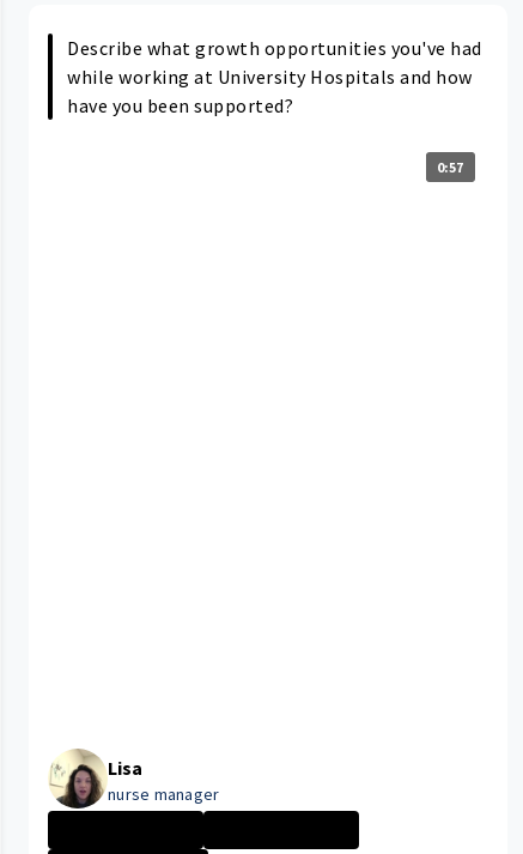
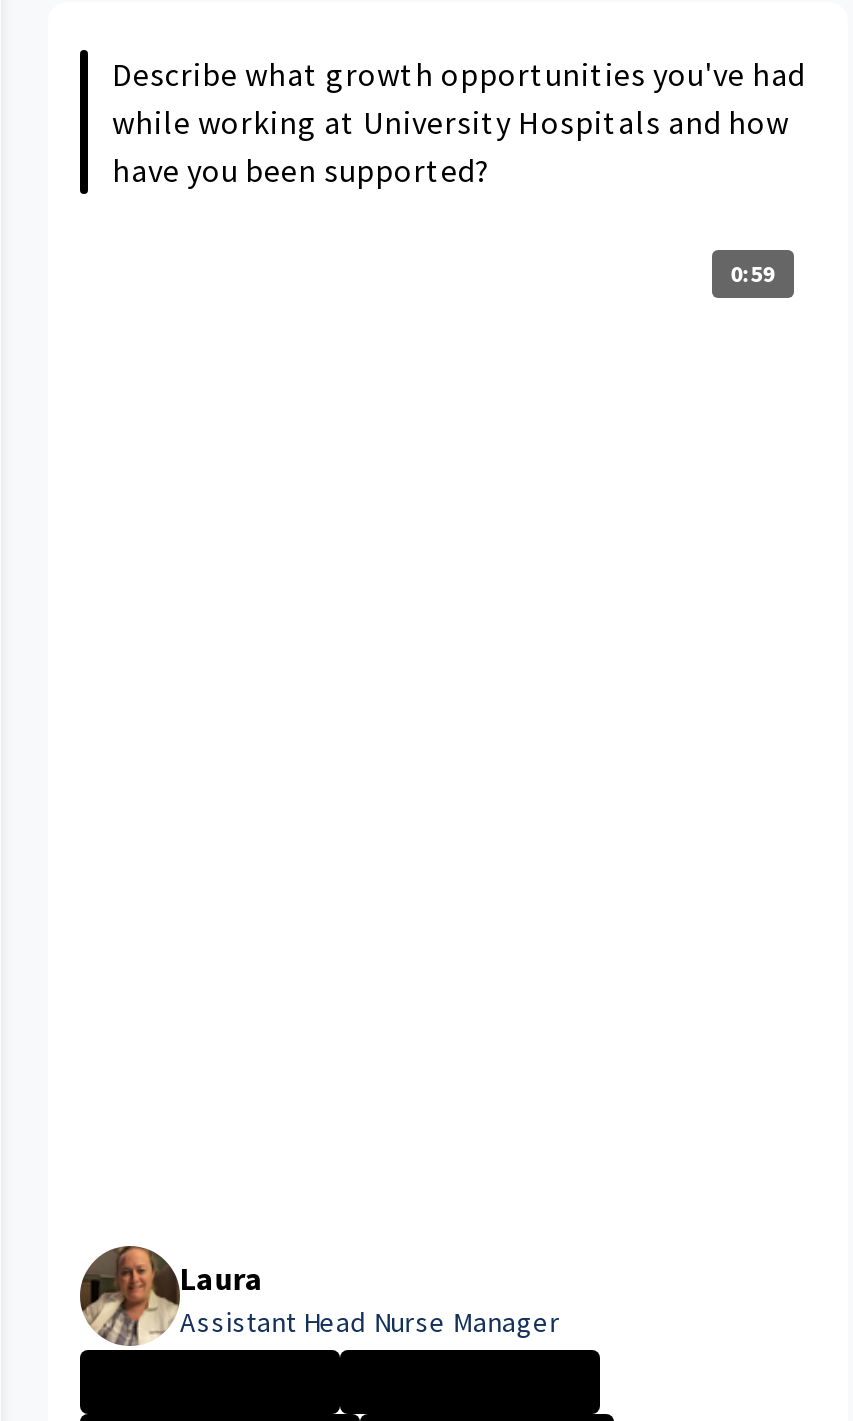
- 0:57
+ 0:59

- [image]
- Lisa
- nurse manager
+ [image]
+ Laura
+ Assistant Head Nurse Manager
